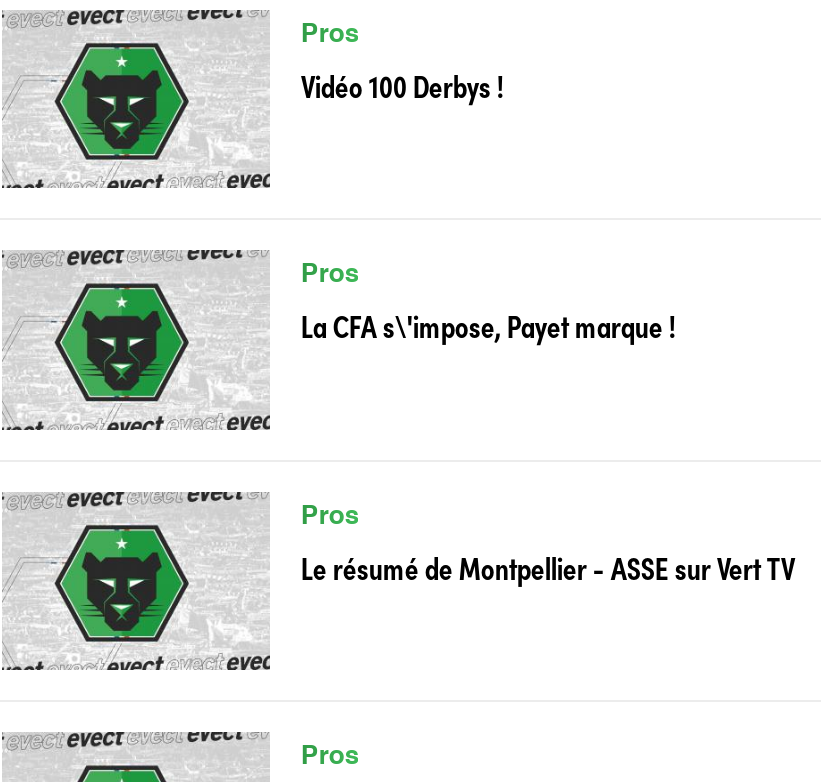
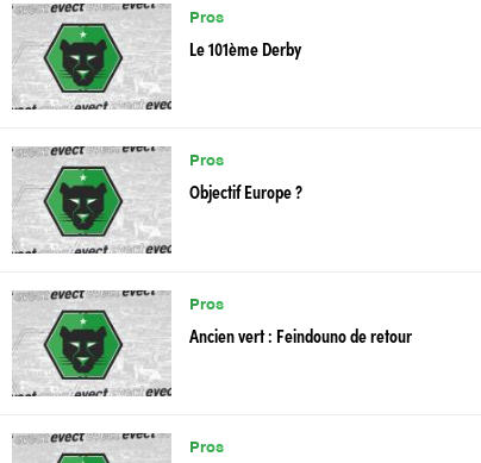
- Vidéo 100 Derbys !
+ Le 101ème Derby

- La CFA s\'impose, Payet marque !
+ Objectif Europe ?

- Le résumé de Montpellier - ASSE sur Vert TV
+ Ancien vert : Feindouno de retour
